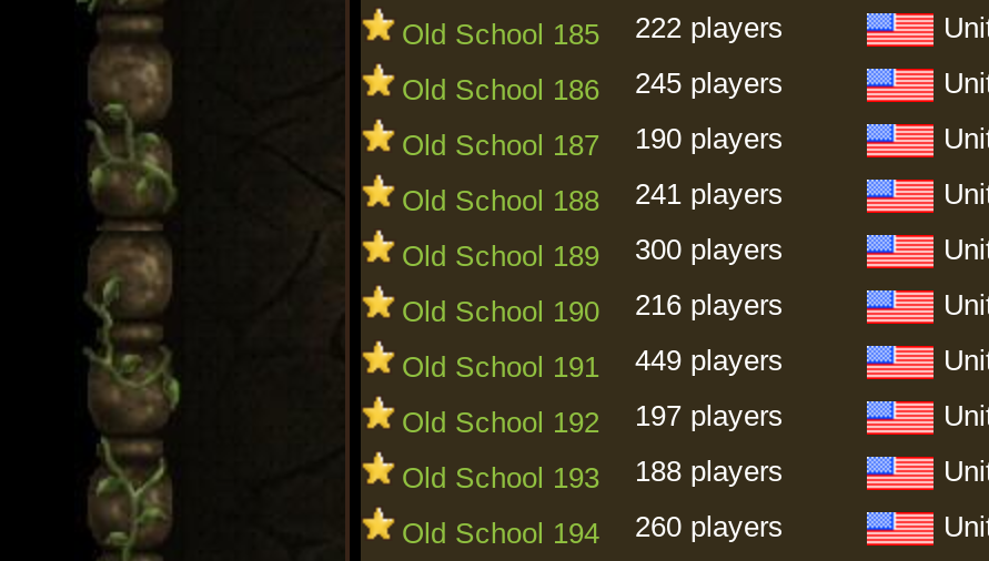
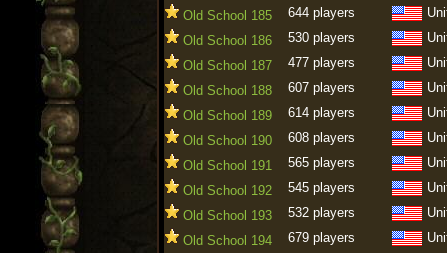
- Old School 185 222 players
+ Old School 185 644 players

- Old School 186 245 players
+ Old School 186 530 players

- Old School 187 190 players
+ Old School 187 477 players

- Old School 188 241 players
+ Old School 188 607 players

- Old School 189 300 players
+ Old School 189 614 players

- Old School 190 216 players
+ Old School 190 608 players

- Old School 191 449 players
+ Old School 191 565 players

- Old School 192 197 players
+ Old School 192 545 players

- Old School 193 188 players
+ Old School 193 532 players

- Old School 194 260 players
+ Old School 194 679 players
